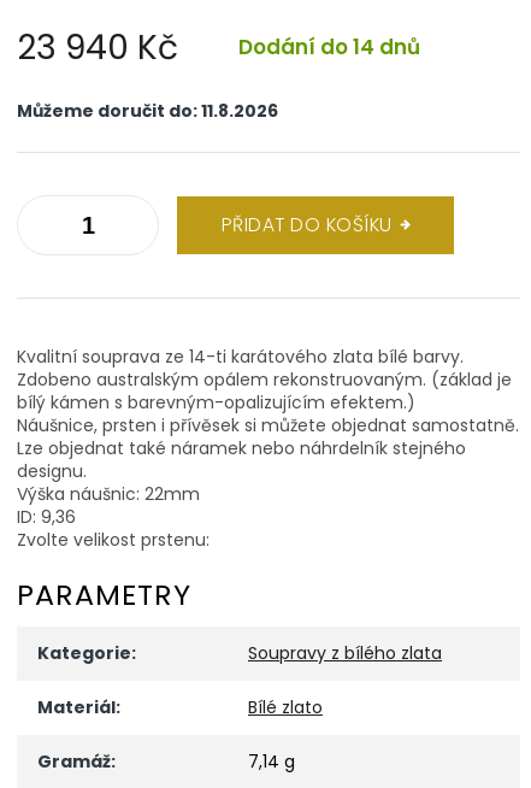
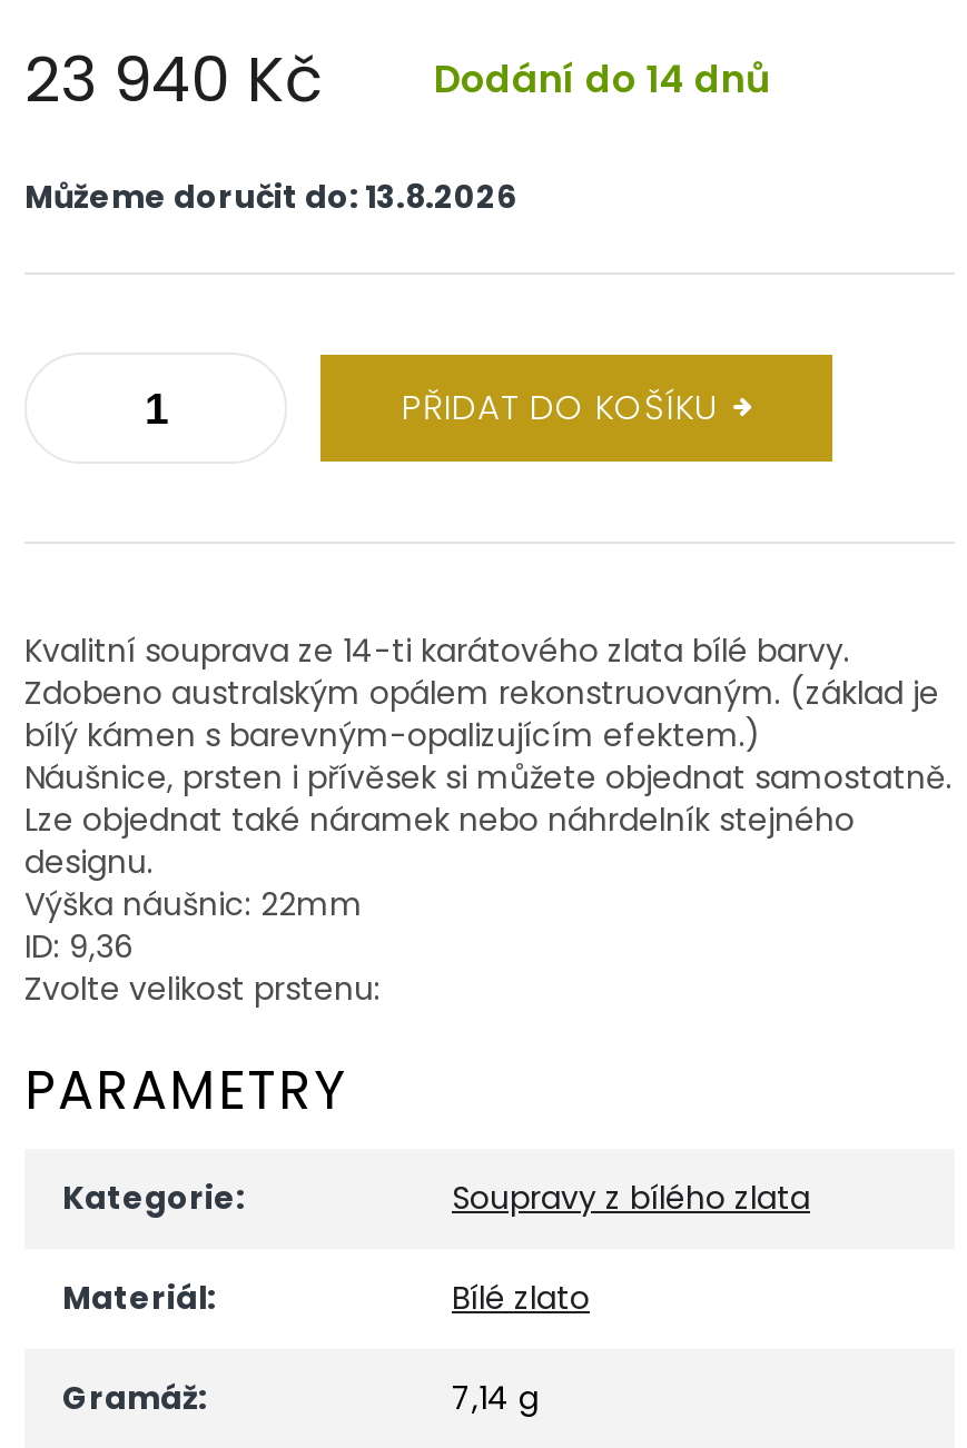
- Můžeme doručit do: 11.8.2026
+ Můžeme doručit do: 13.8.2026
